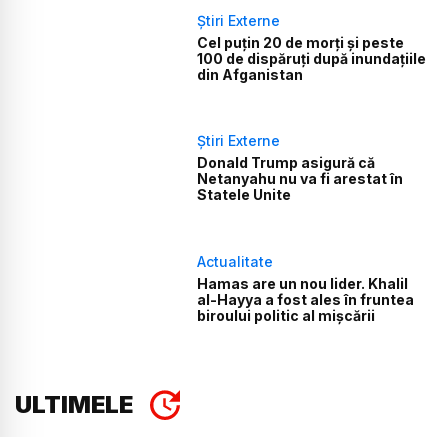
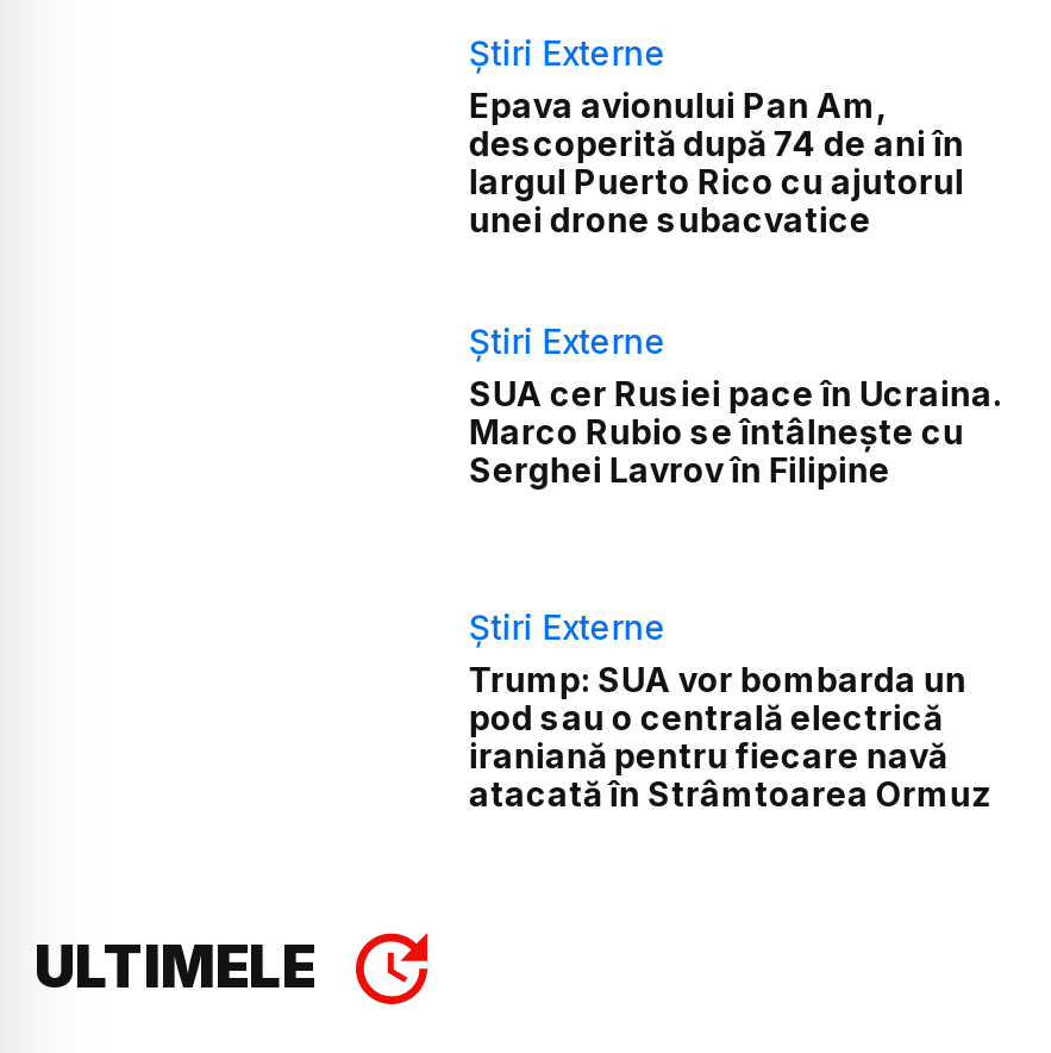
- Cel puțin 20 de morți și peste
- 100 de dispăruți după inundațiile
- din Afganistan
+ Epava avionului Pan Am,
+ descoperită după 74 de ani în
+ largul Puerto Rico cu ajutorul
+ unei drone subacvatice

- Donald Trump asigură că
- Netanyahu nu va fi arestat în
- Statele Unite
+ SUA cer Rusiei pace în Ucraina.
+ Marco Rubio se întâlnește cu
+ Serghei Lavrov în Filipine

- Actualitate
- Hamas are un nou lider. Khalil
- al-Hayya a fost ales în fruntea
- biroului politic al mișcării
+ Știri Externe
+ Trump: SUA vor bombarda un
+ pod sau o centrală electrică
+ iraniană pentru fiecare navă
+ atacată în Strâmtoarea Ormuz
